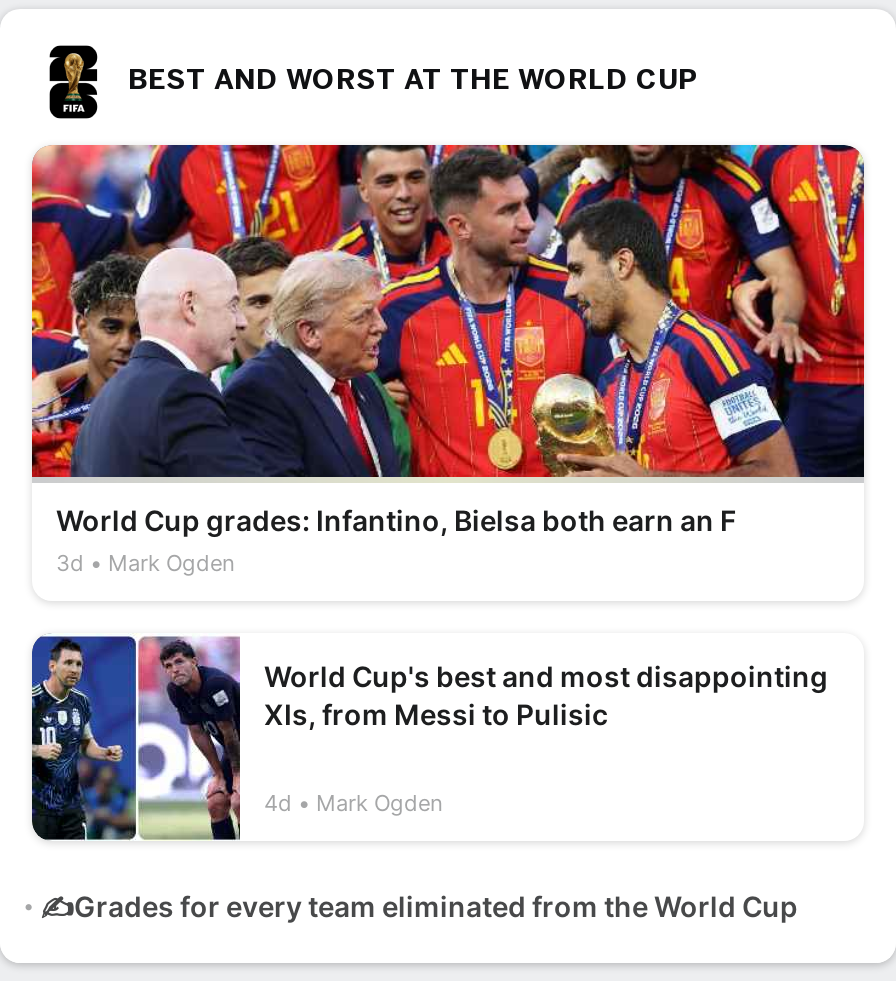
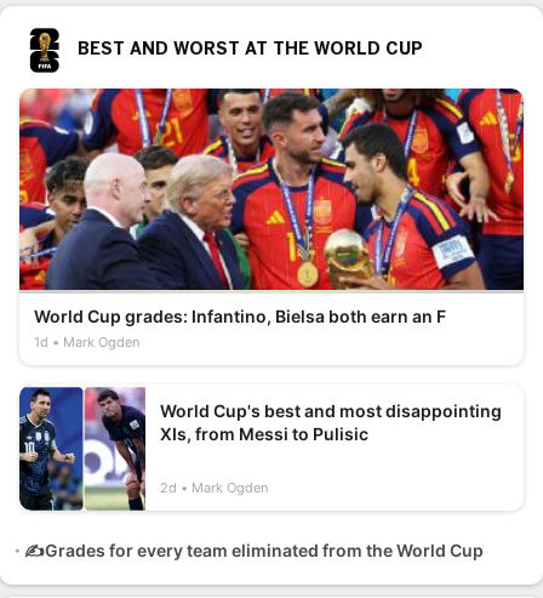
- 3d Mark Ogden
+ 1d Mark Ogden

- 4d Mark Ogden
+ 2d Mark Ogden
